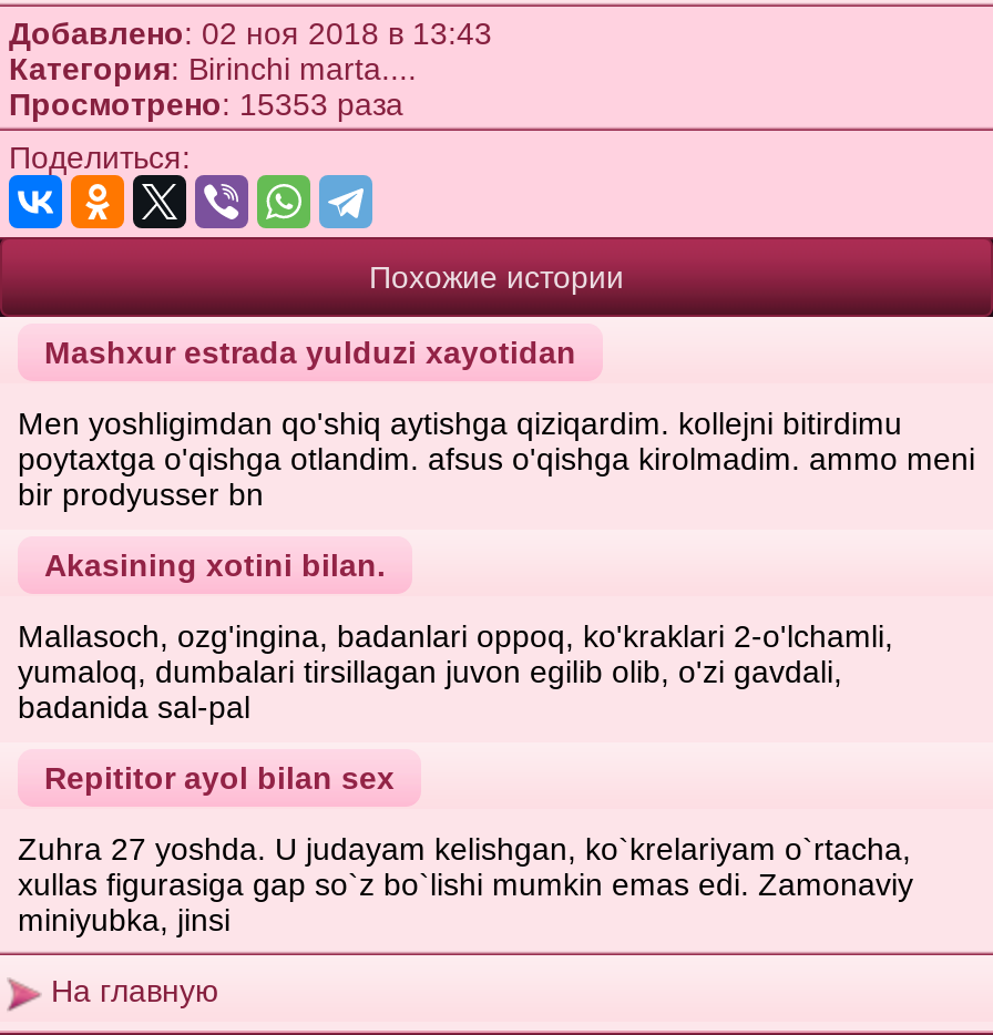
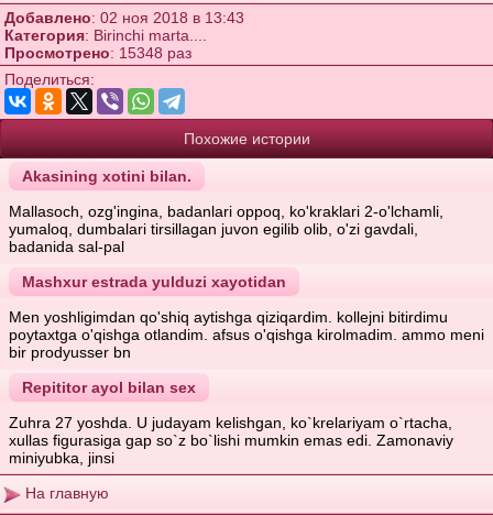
- Просмотрено: 15353 раза
+ Просмотрено: 15348 раз

moved down: Mashxur estrada yulduzi xayotidan | Men yoshligimdan qo'shiq aytishga qiziqardim. kollejni bitirdimu | poytaxtga o'qishga otlandim. afsus o'qishga kirolmadim. ammo meni | bir prodyusser bn

moved up: Akasining xotini bilan. | Mallasoch, ozg'ingina, badanlari oppoq, ko'kraklari 2-o'lchamli, | yumaloq, dumbalari tirsillagan juvon egilib olib, o'zi gavdali, | badanida sal-pal
